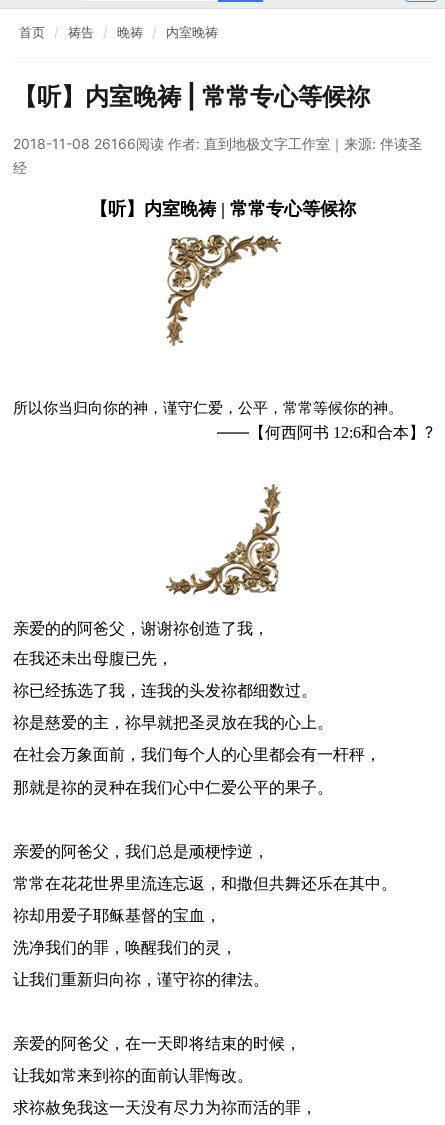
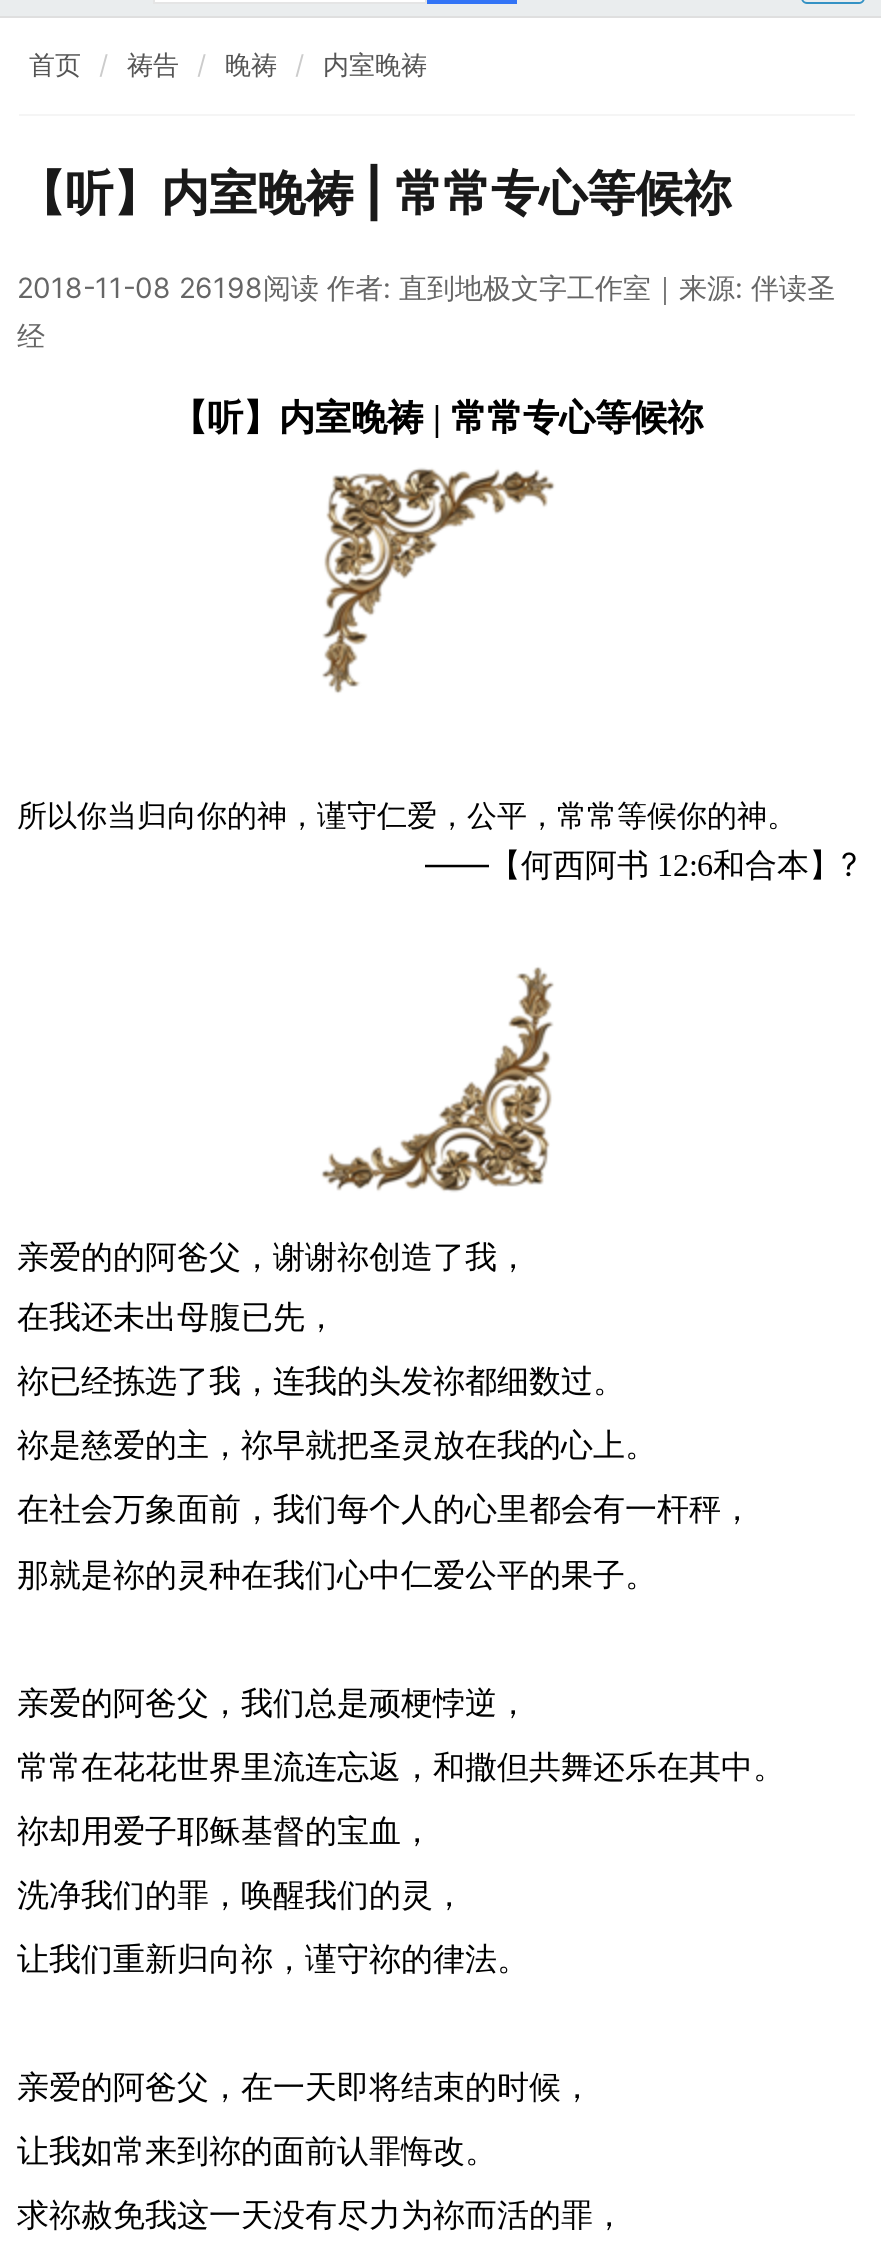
- 2018-11-08 26166阅读 作者: 直到地极文字工作室｜来源: 伴读圣
+ 2018-11-08 26198阅读 作者: 直到地极文字工作室｜来源: 伴读圣
